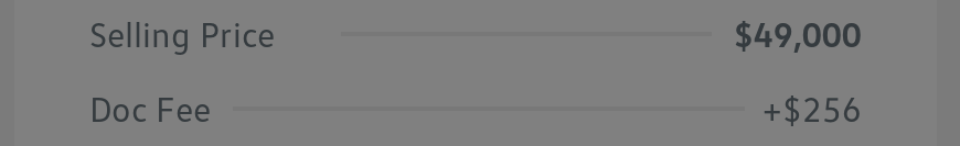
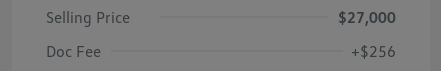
- $49,000
+ $27,000
